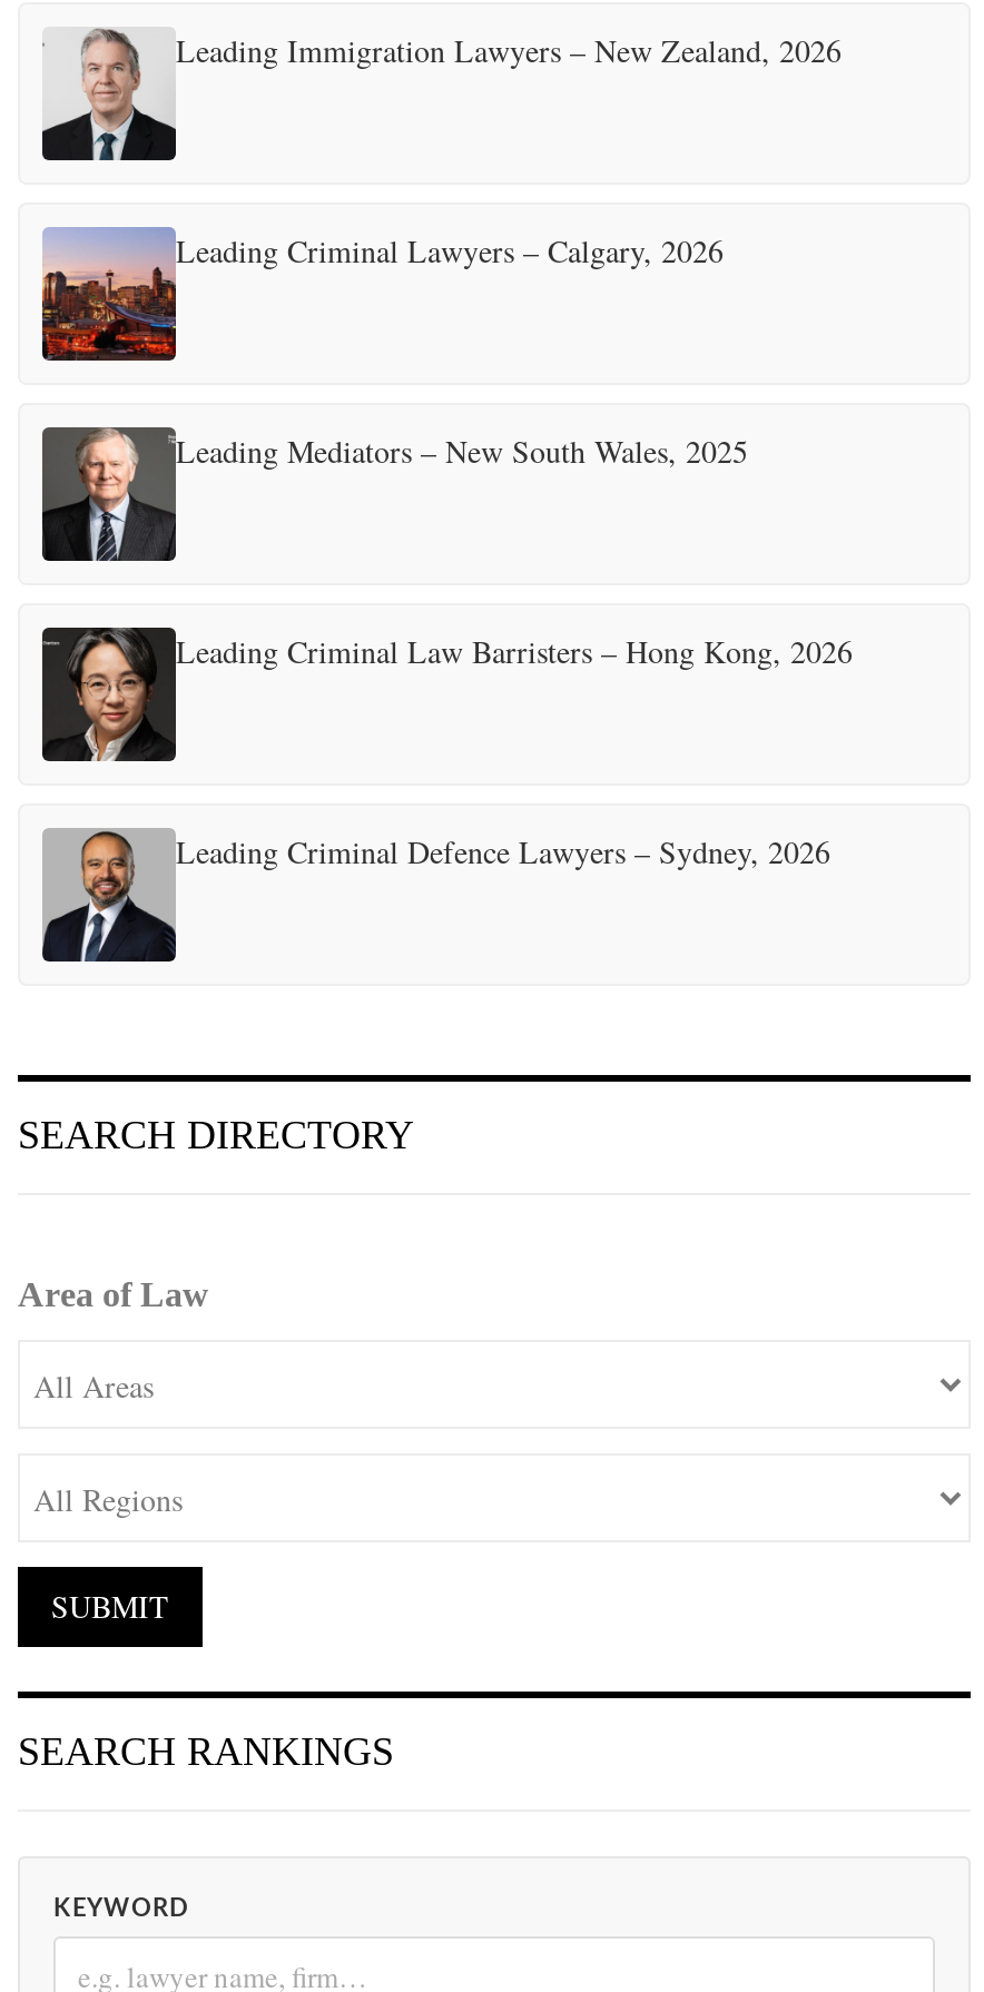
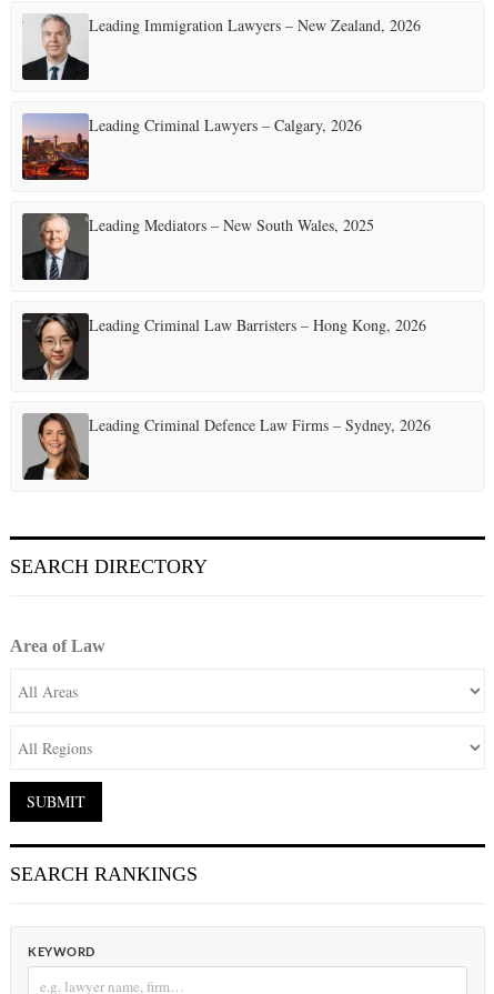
- [image]
- Leading Criminal Defence Lawyers – Sydney, 2026
+ [image]
+ Leading Criminal Defence Law Firms – Sydney, 2026
